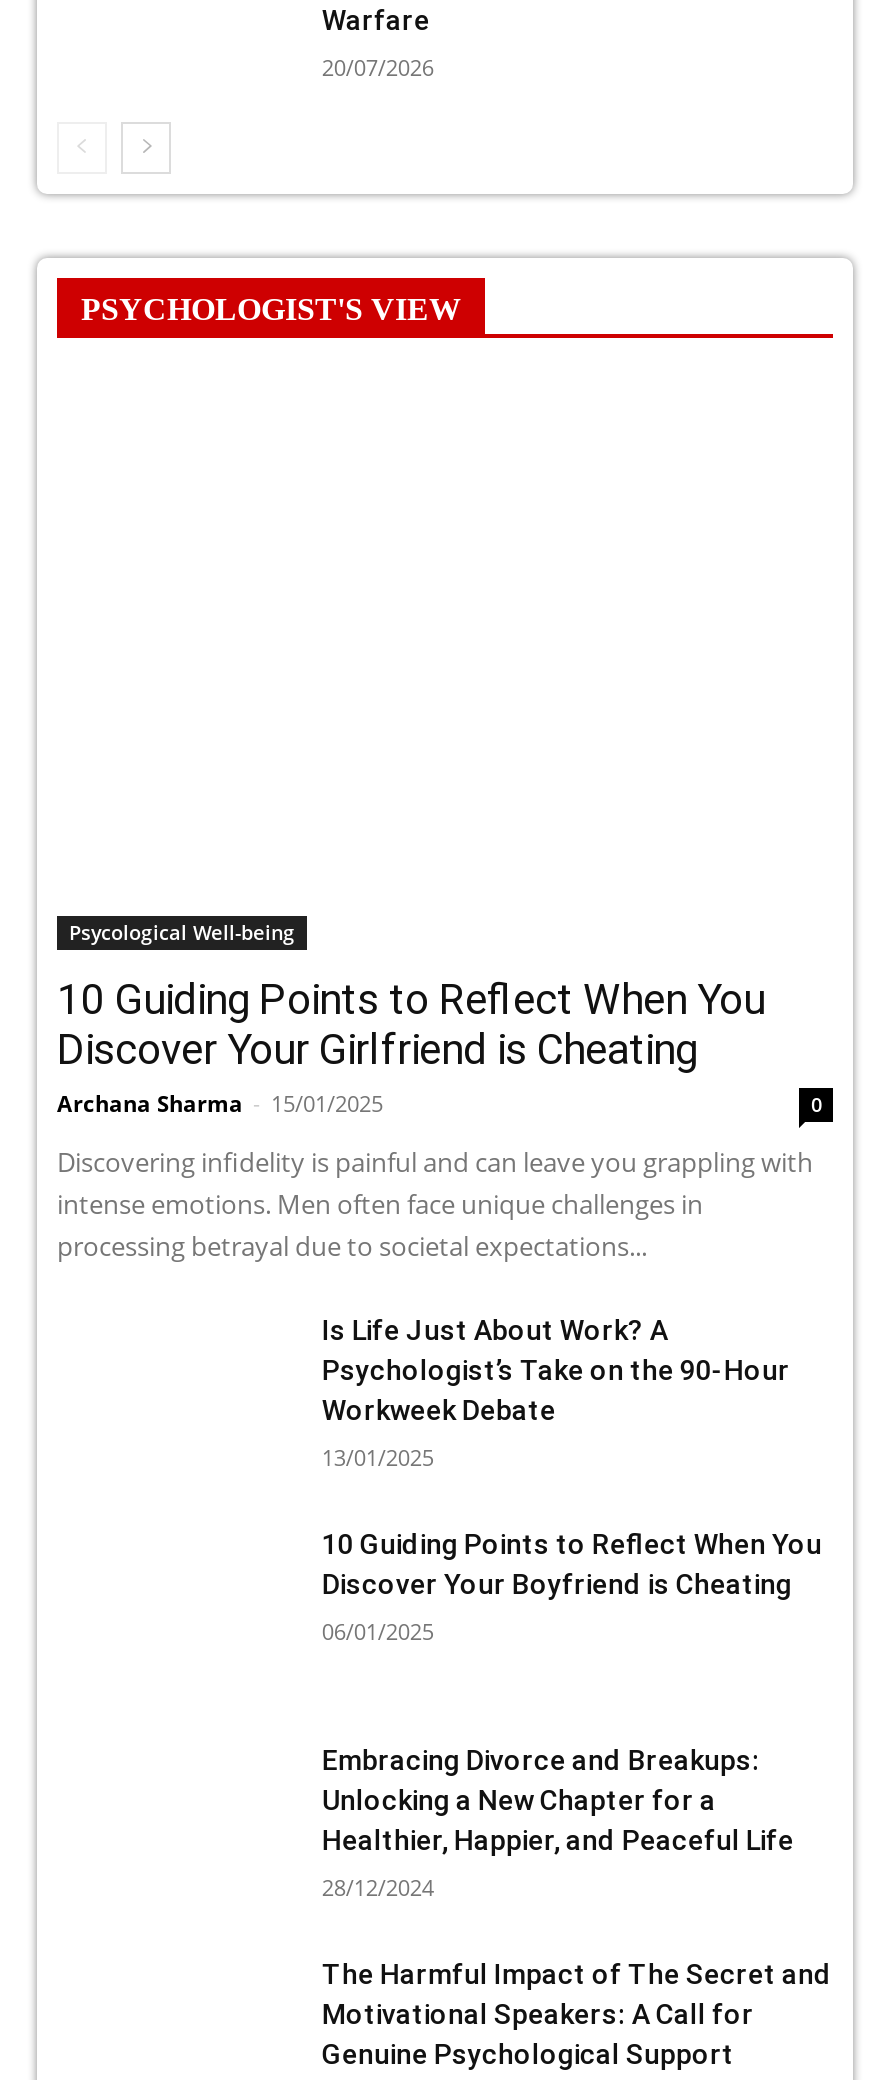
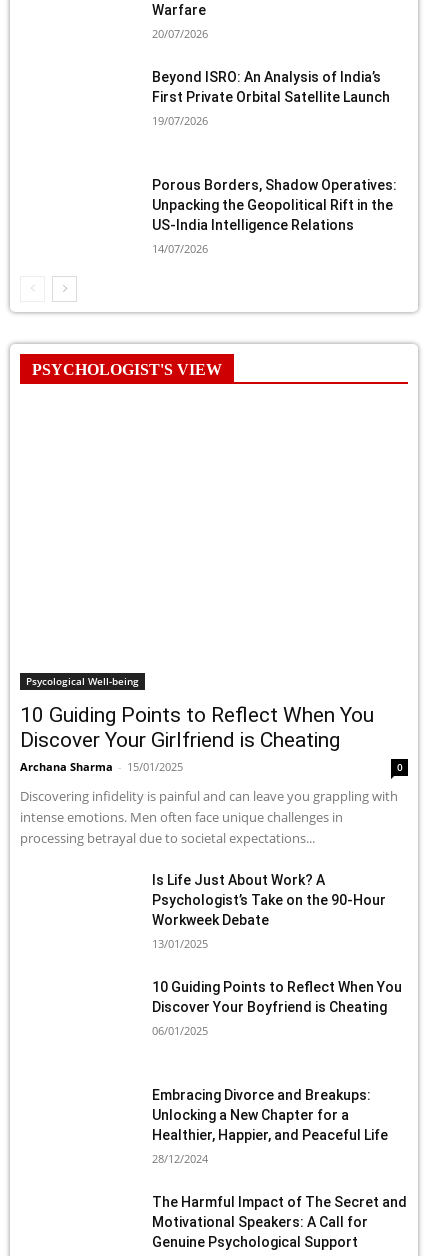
+ Beyond ISRO: An Analysis of India’s
+ First Private Orbital Satellite Launch
+ 19/07/2026

+ Porous Borders, Shadow Operatives:
+ Unpacking the Geopolitical Rift in the
+ US-India Intelligence Relations
+ 14/07/2026
